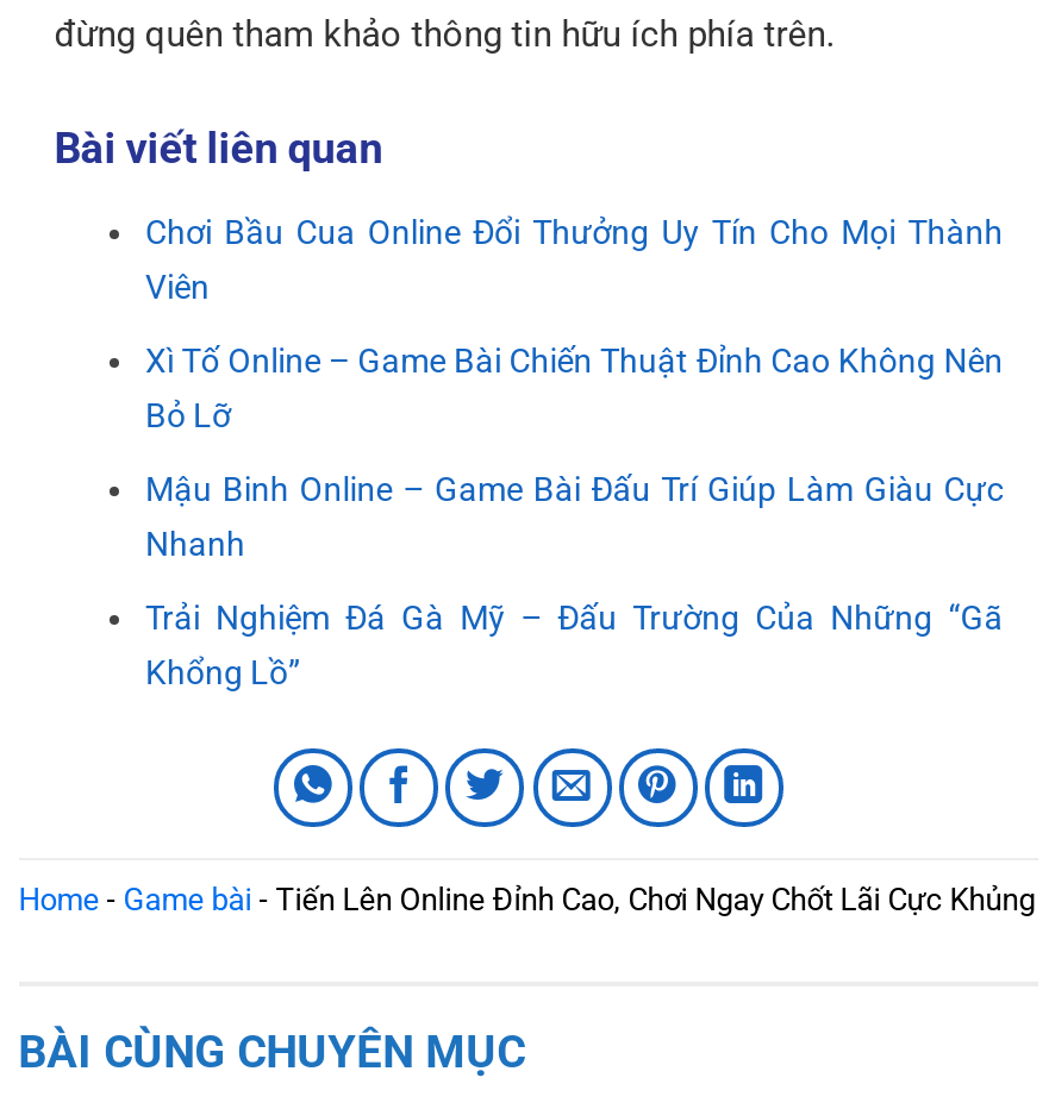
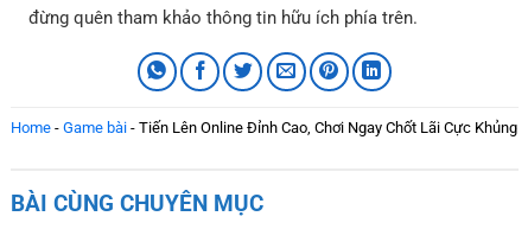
- Bài viết liên quan
- Chơi Bầu Cua Online Đổi Thưởng Uy Tín Cho Mọi Thành
- Viên
- Xì Tố Online – Game Bài Chiến Thuật Đỉnh Cao Không Nên
- Bỏ Lỡ
- Mậu Binh Online – Game Bài Đấu Trí Giúp Làm Giàu Cực
- Nhanh
- Trải Nghiệm Đá Gà Mỹ – Đấu Trường Của Những “Gã
- Khổng Lồ”
